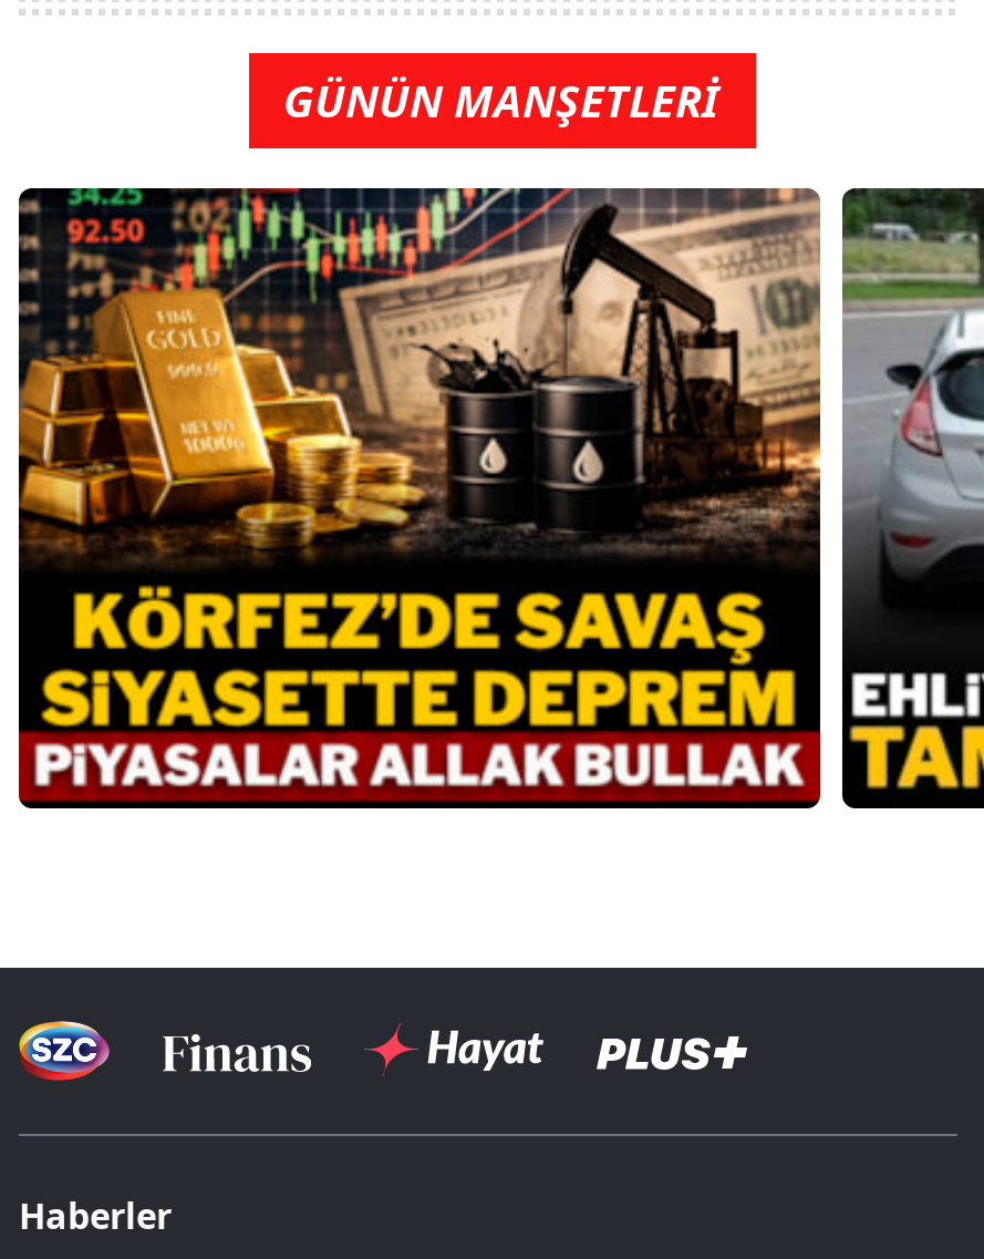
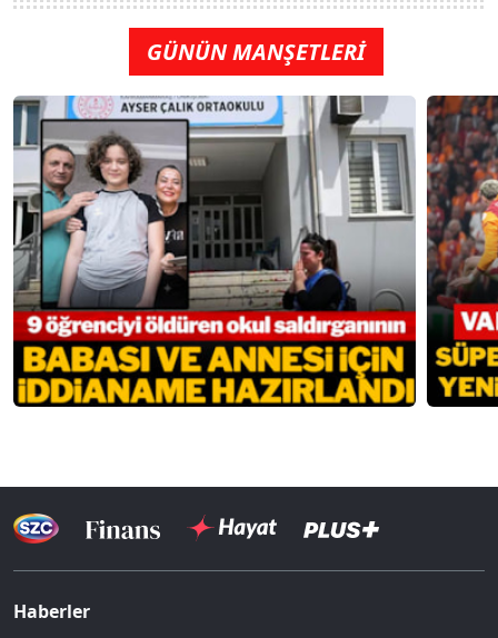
- [image]
+ [image]

- [image]
+ [image]
